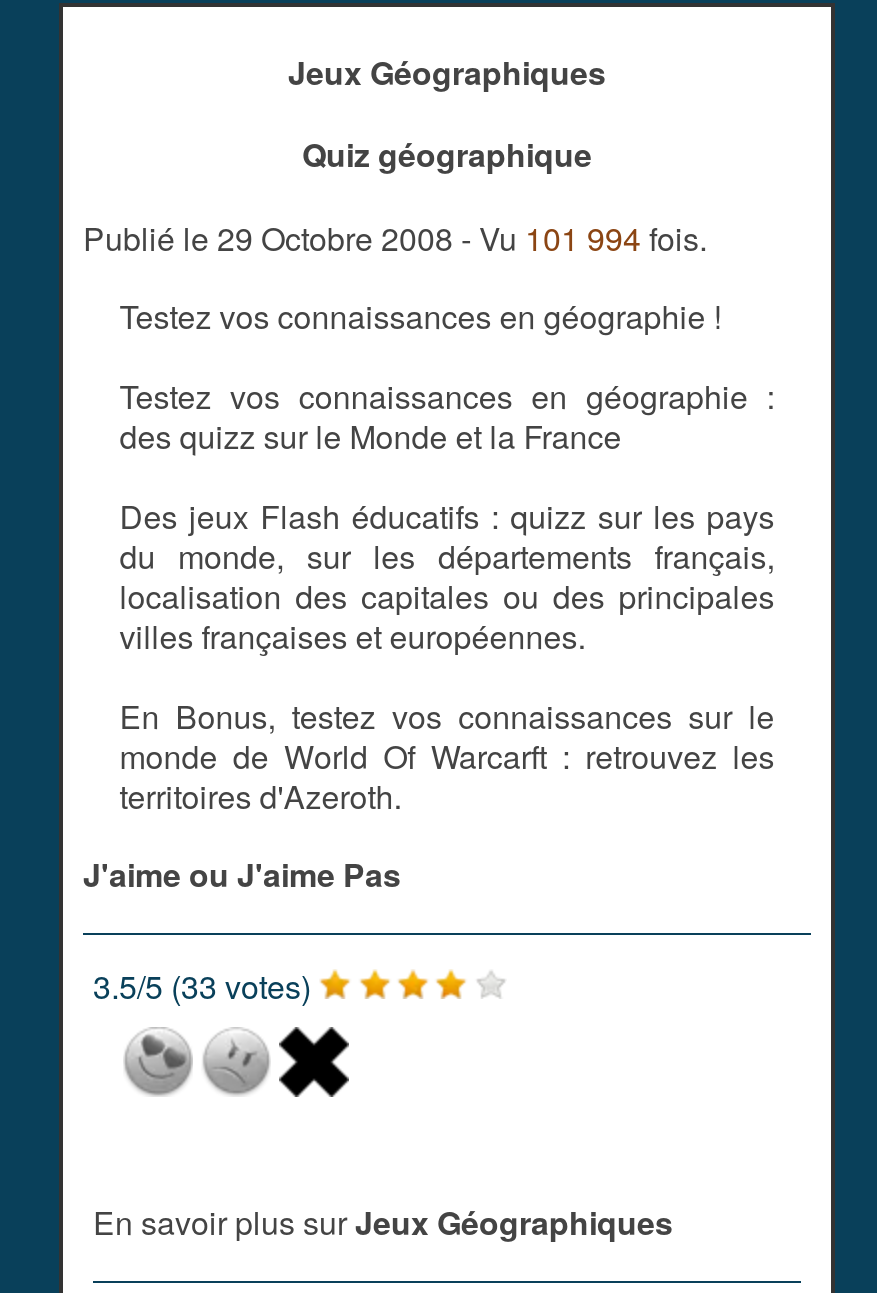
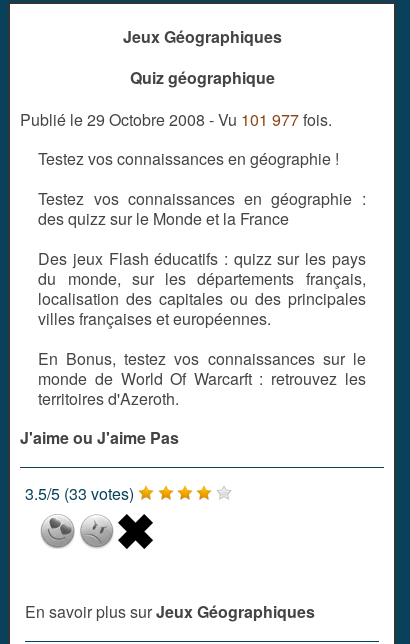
- Publié le 29 Octobre 2008 - Vu 101 994 fois.
+ Publié le 29 Octobre 2008 - Vu 101 977 fois.
